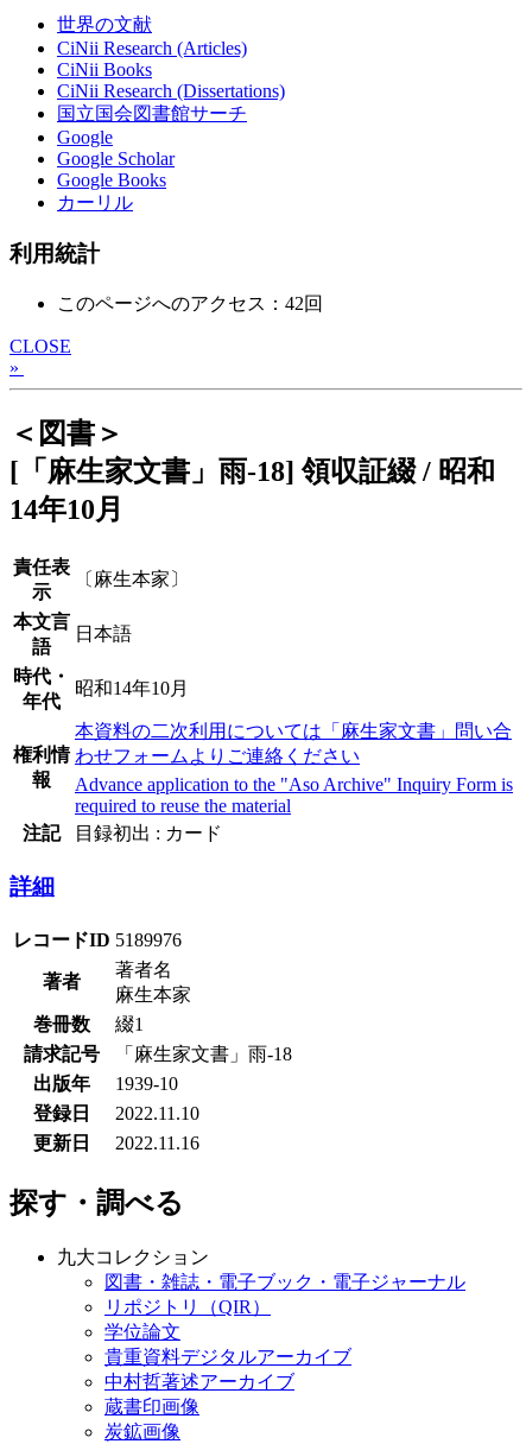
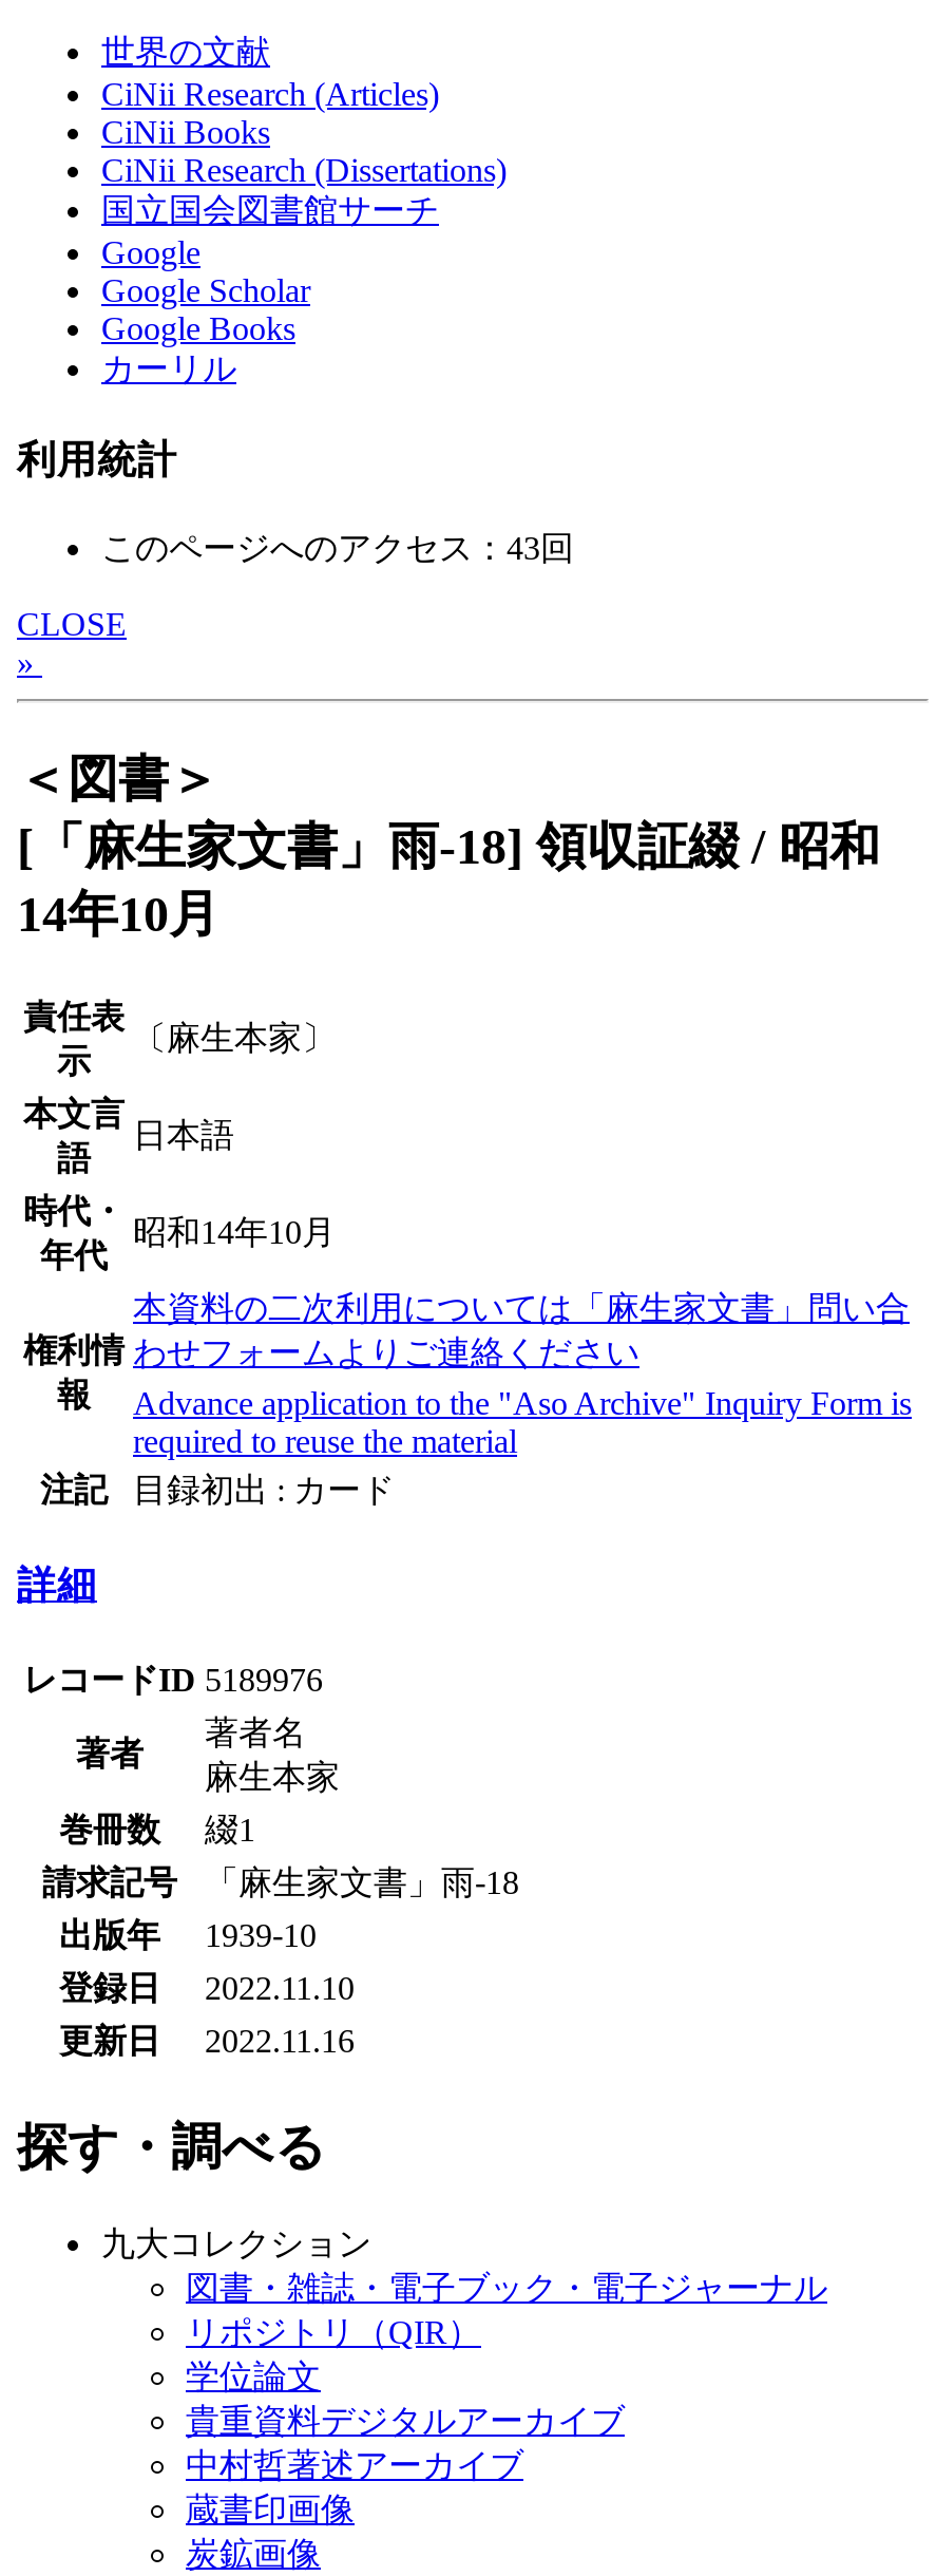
- このページへのアクセス：42回
+ このページへのアクセス：43回
